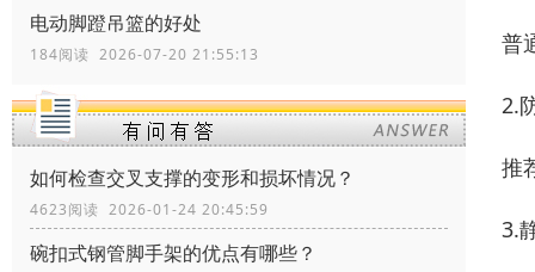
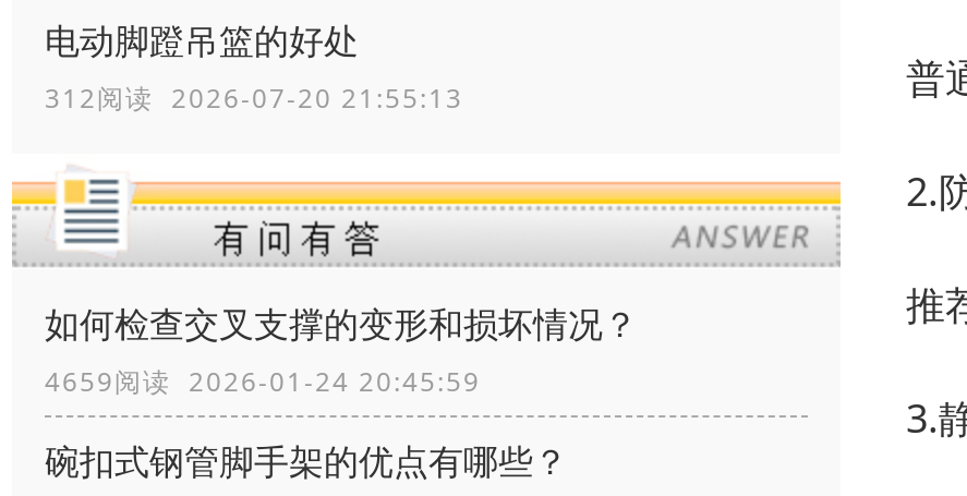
- 184阅读 2026-07-20 21:55:13
+ 312阅读 2026-07-20 21:55:13

- 4623阅读 2026-01-24 20:45:59
+ 4659阅读 2026-01-24 20:45:59
